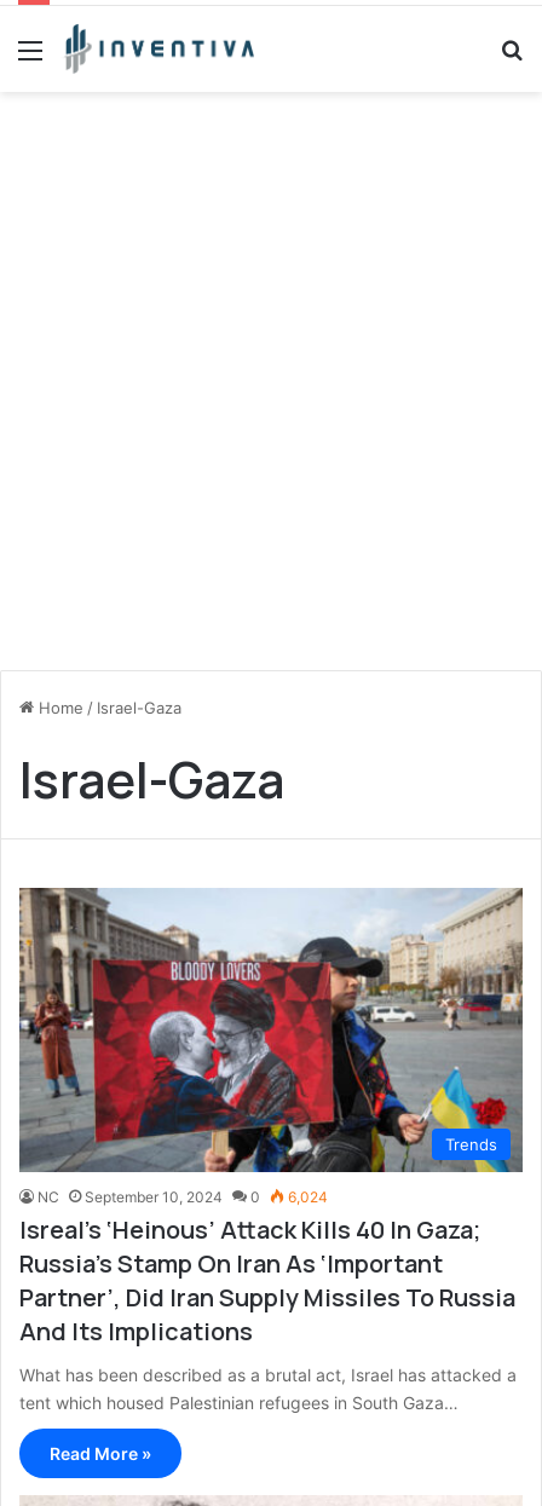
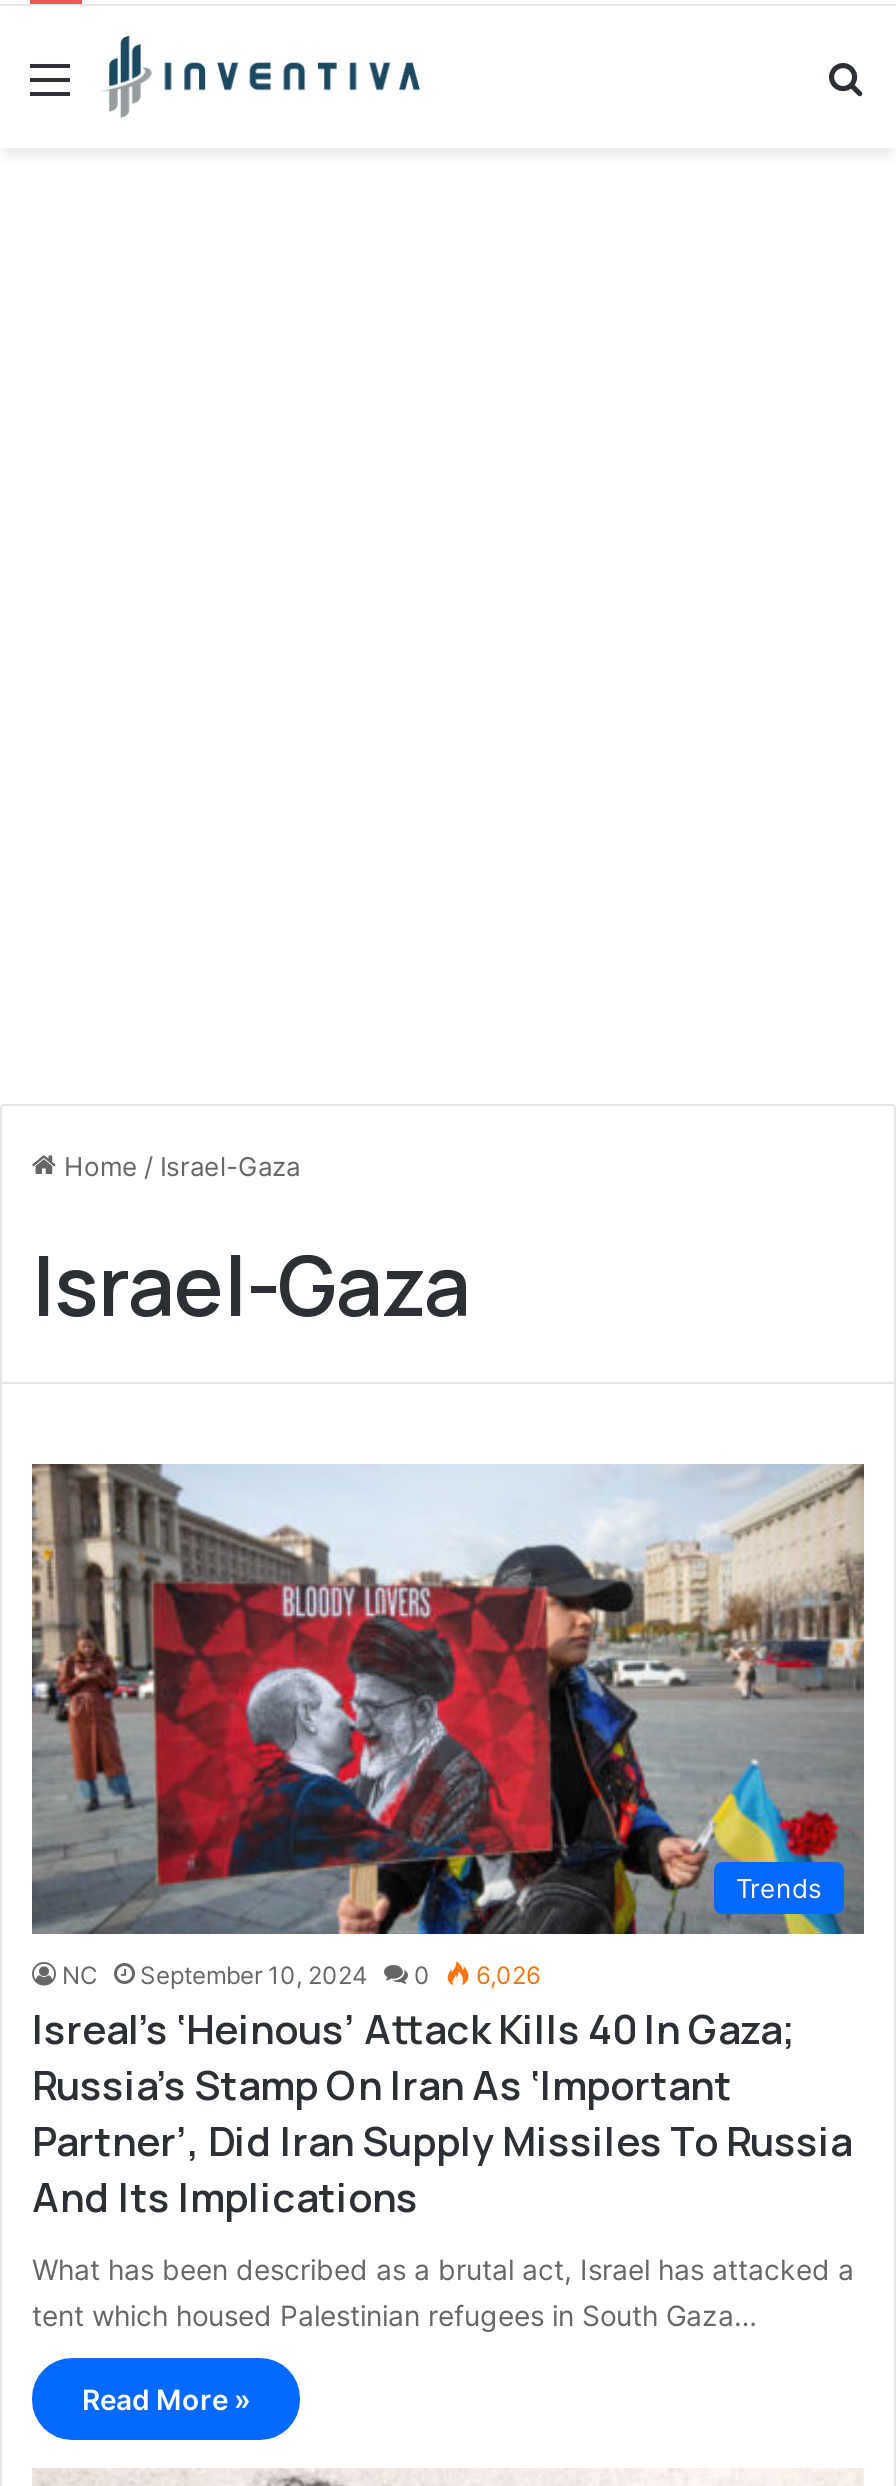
- NC September 10, 2024 0 6,024
+ NC September 10, 2024 0 6,026
